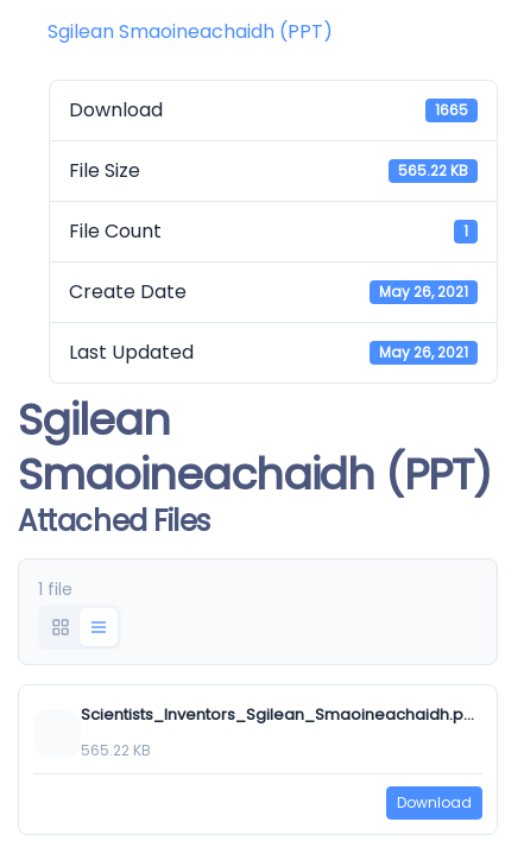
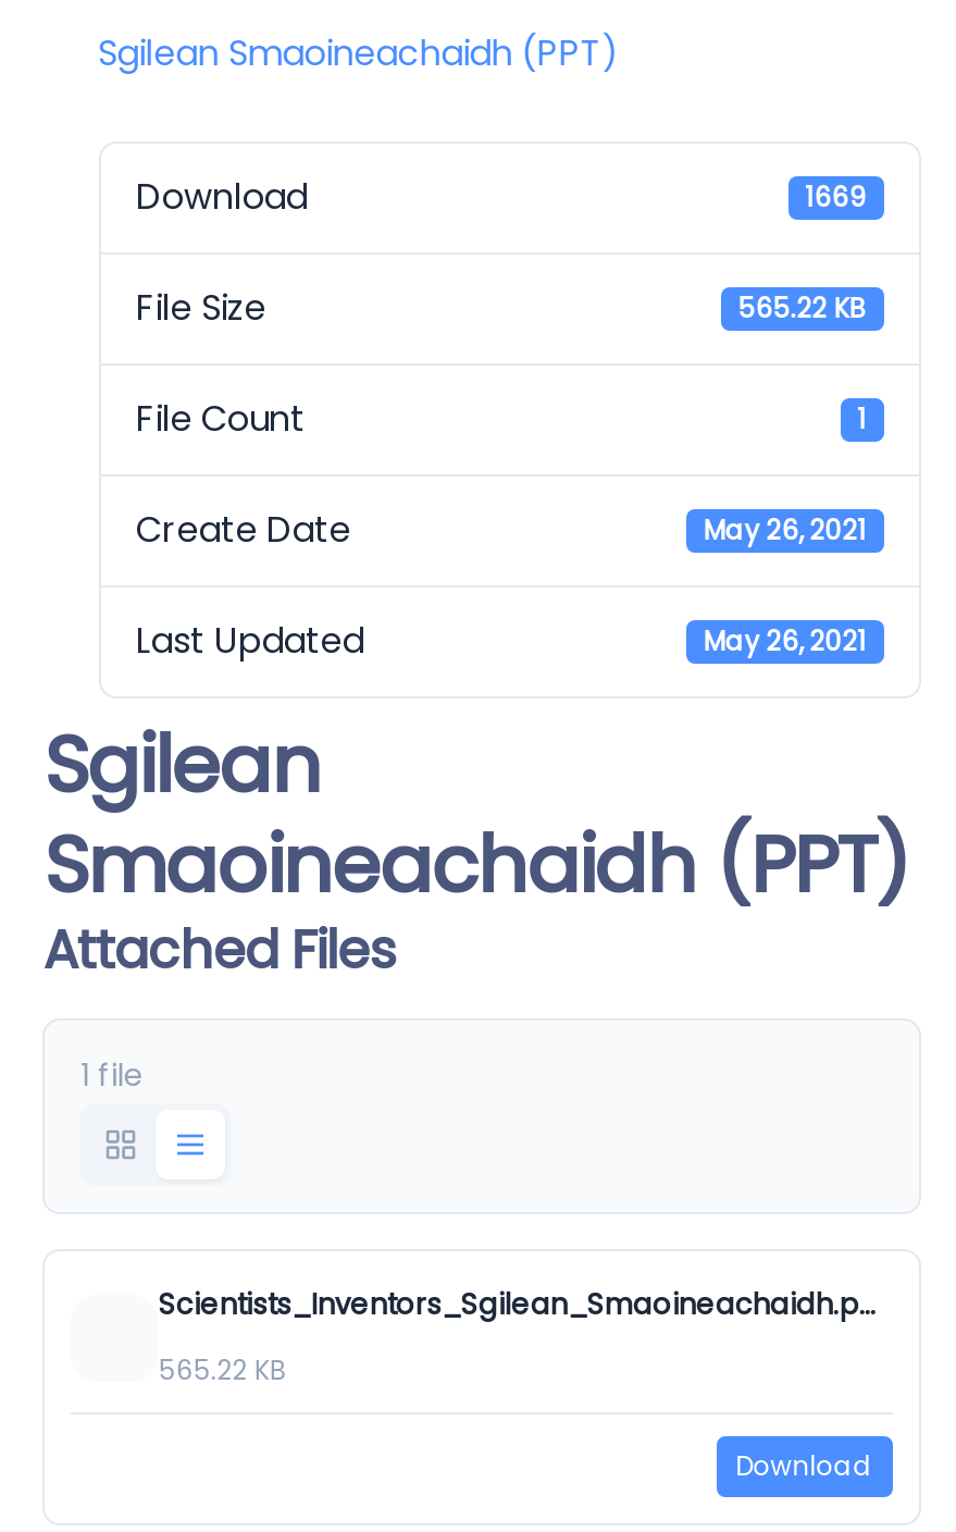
- 1665
+ 1669
